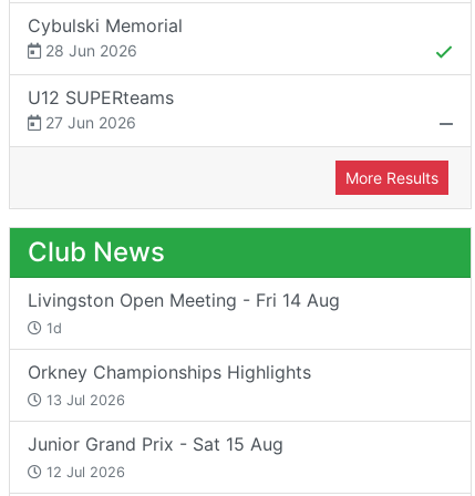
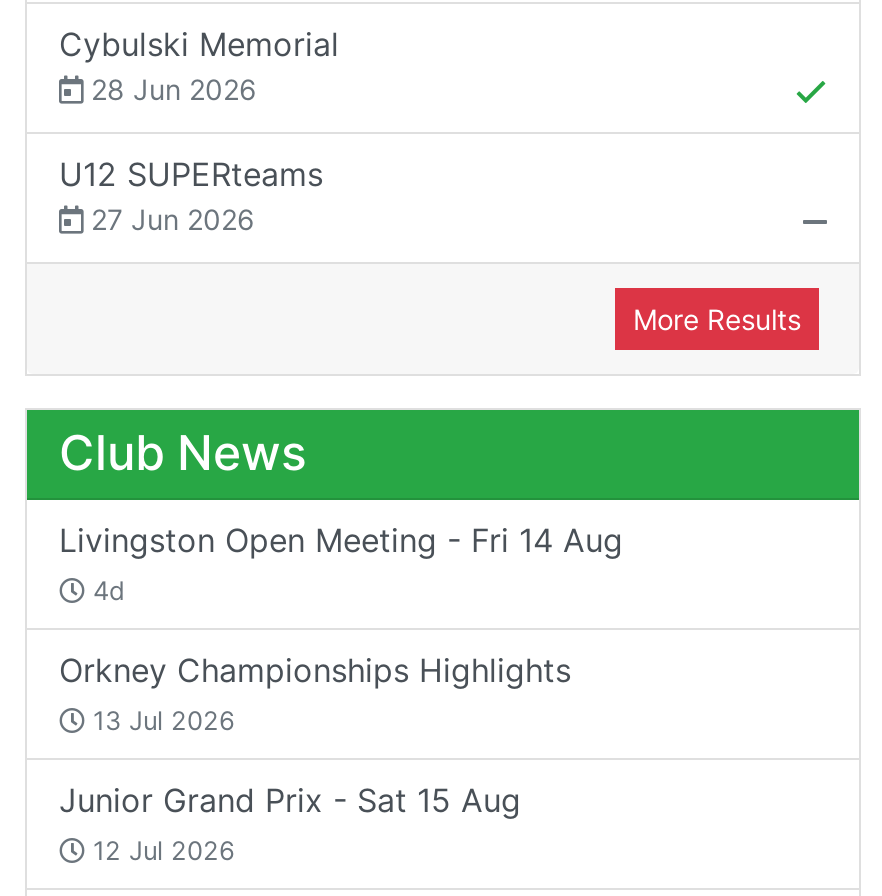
- 1d
+ 4d
